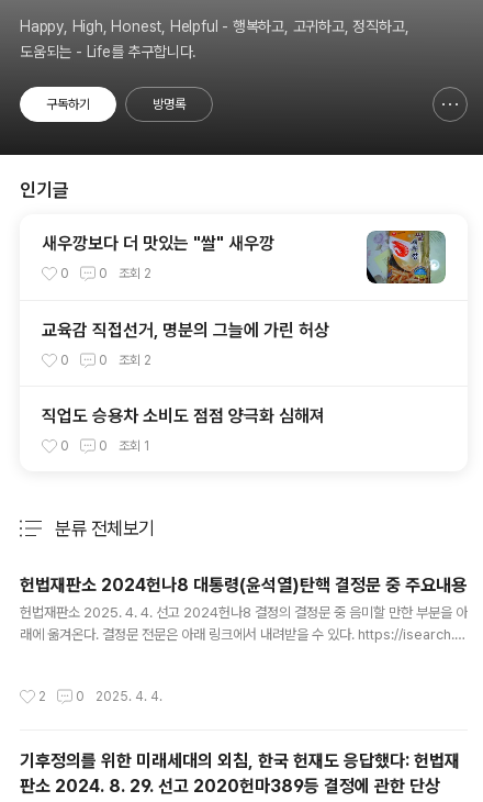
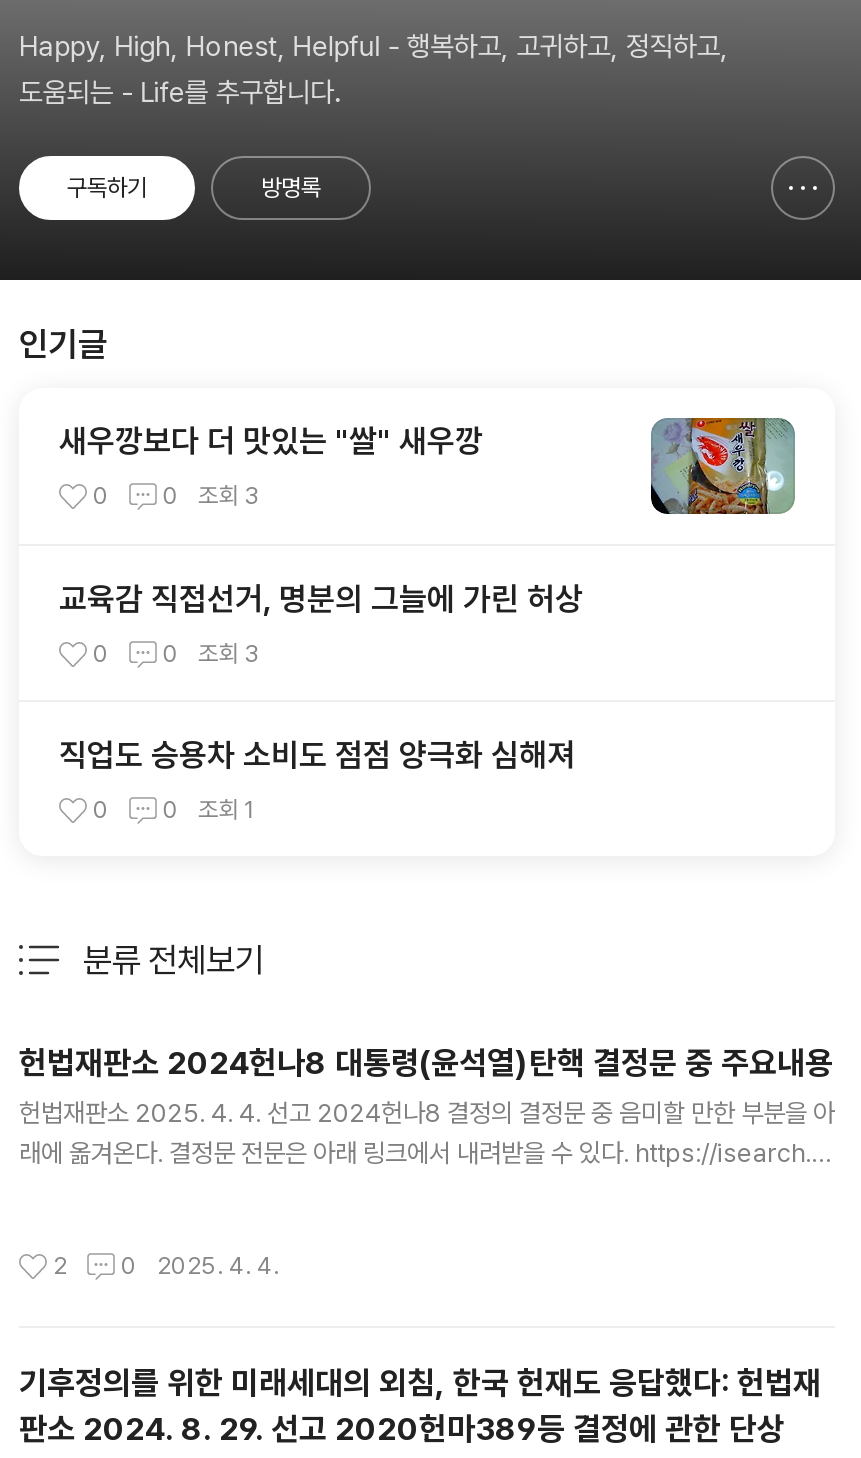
- 0 0 조회 2
+ 0 0 조회 3

- 0 0 조회 2
+ 0 0 조회 3
